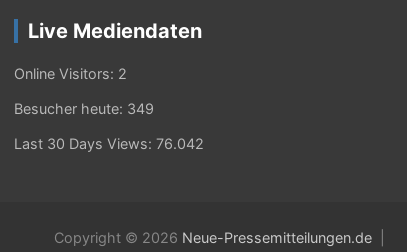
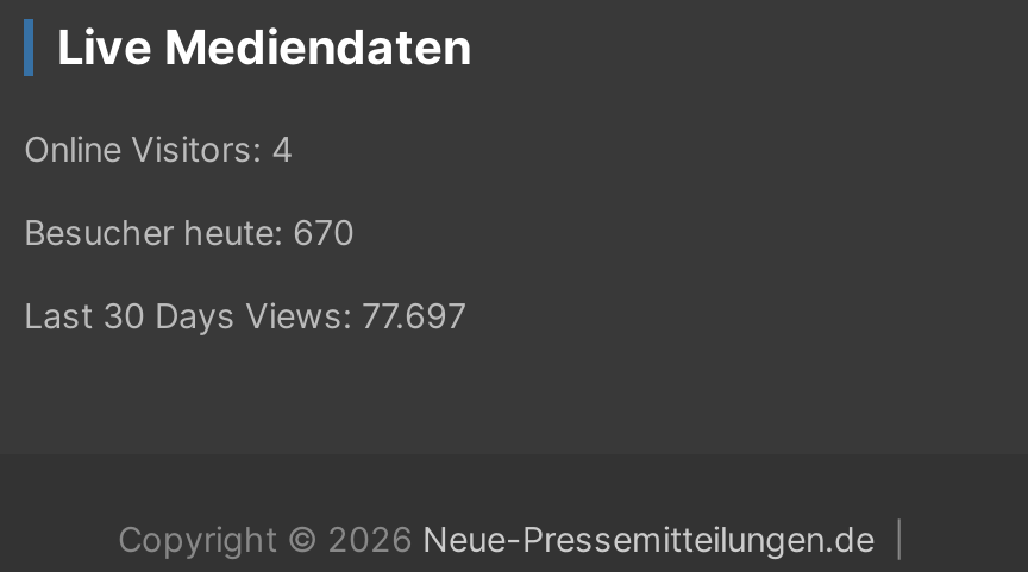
- Online Visitors: 2
+ Online Visitors: 4

- Besucher heute: 349
+ Besucher heute: 670

- Last 30 Days Views: 76.042
+ Last 30 Days Views: 77.697
